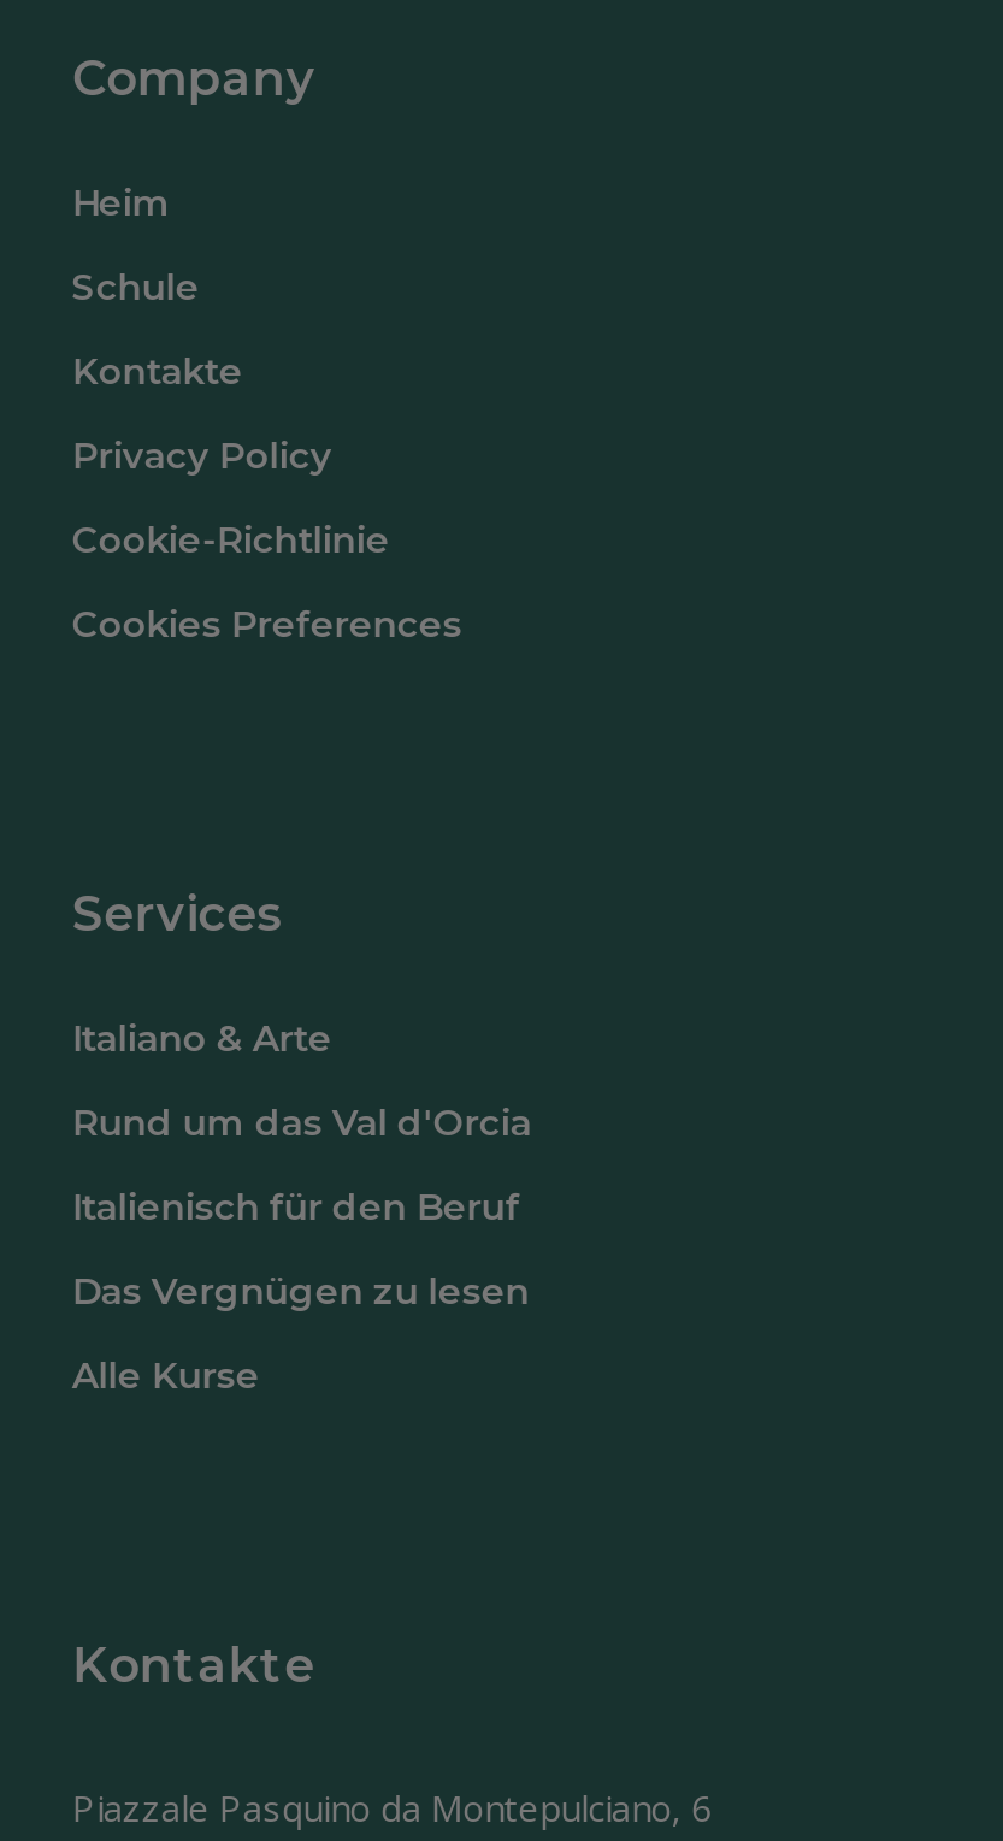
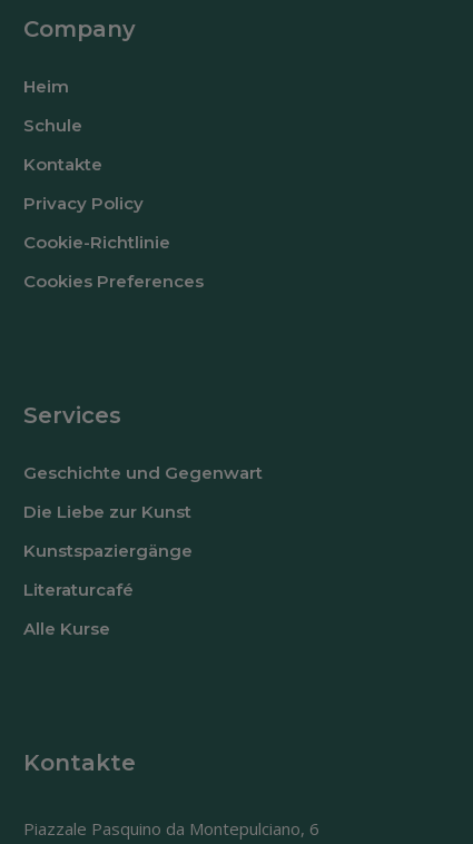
- Italiano & Arte
+ Geschichte und Gegenwart

- Rund um das Val d'Orcia
+ Die Liebe zur Kunst

- Italienisch für den Beruf
+ Kunstspaziergänge

- Das Vergnügen zu lesen
+ Literaturcafé
